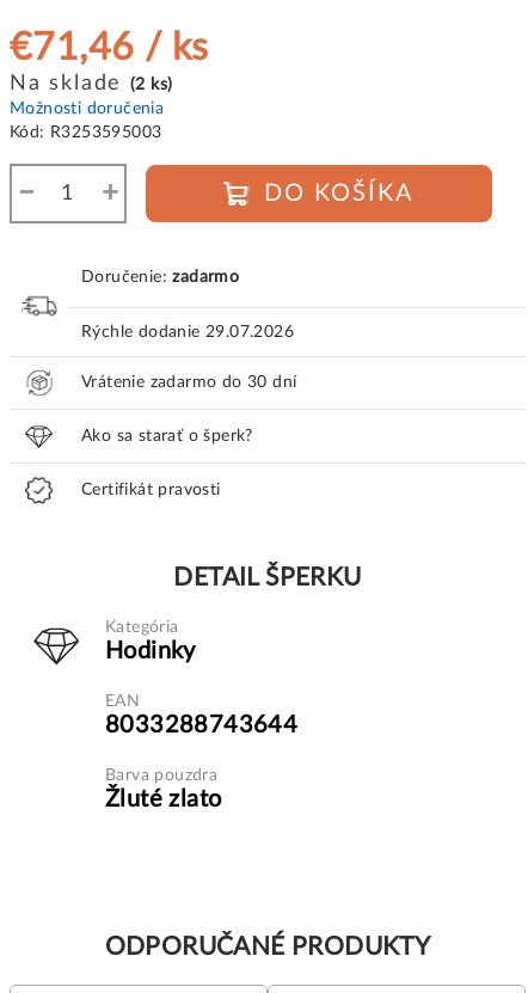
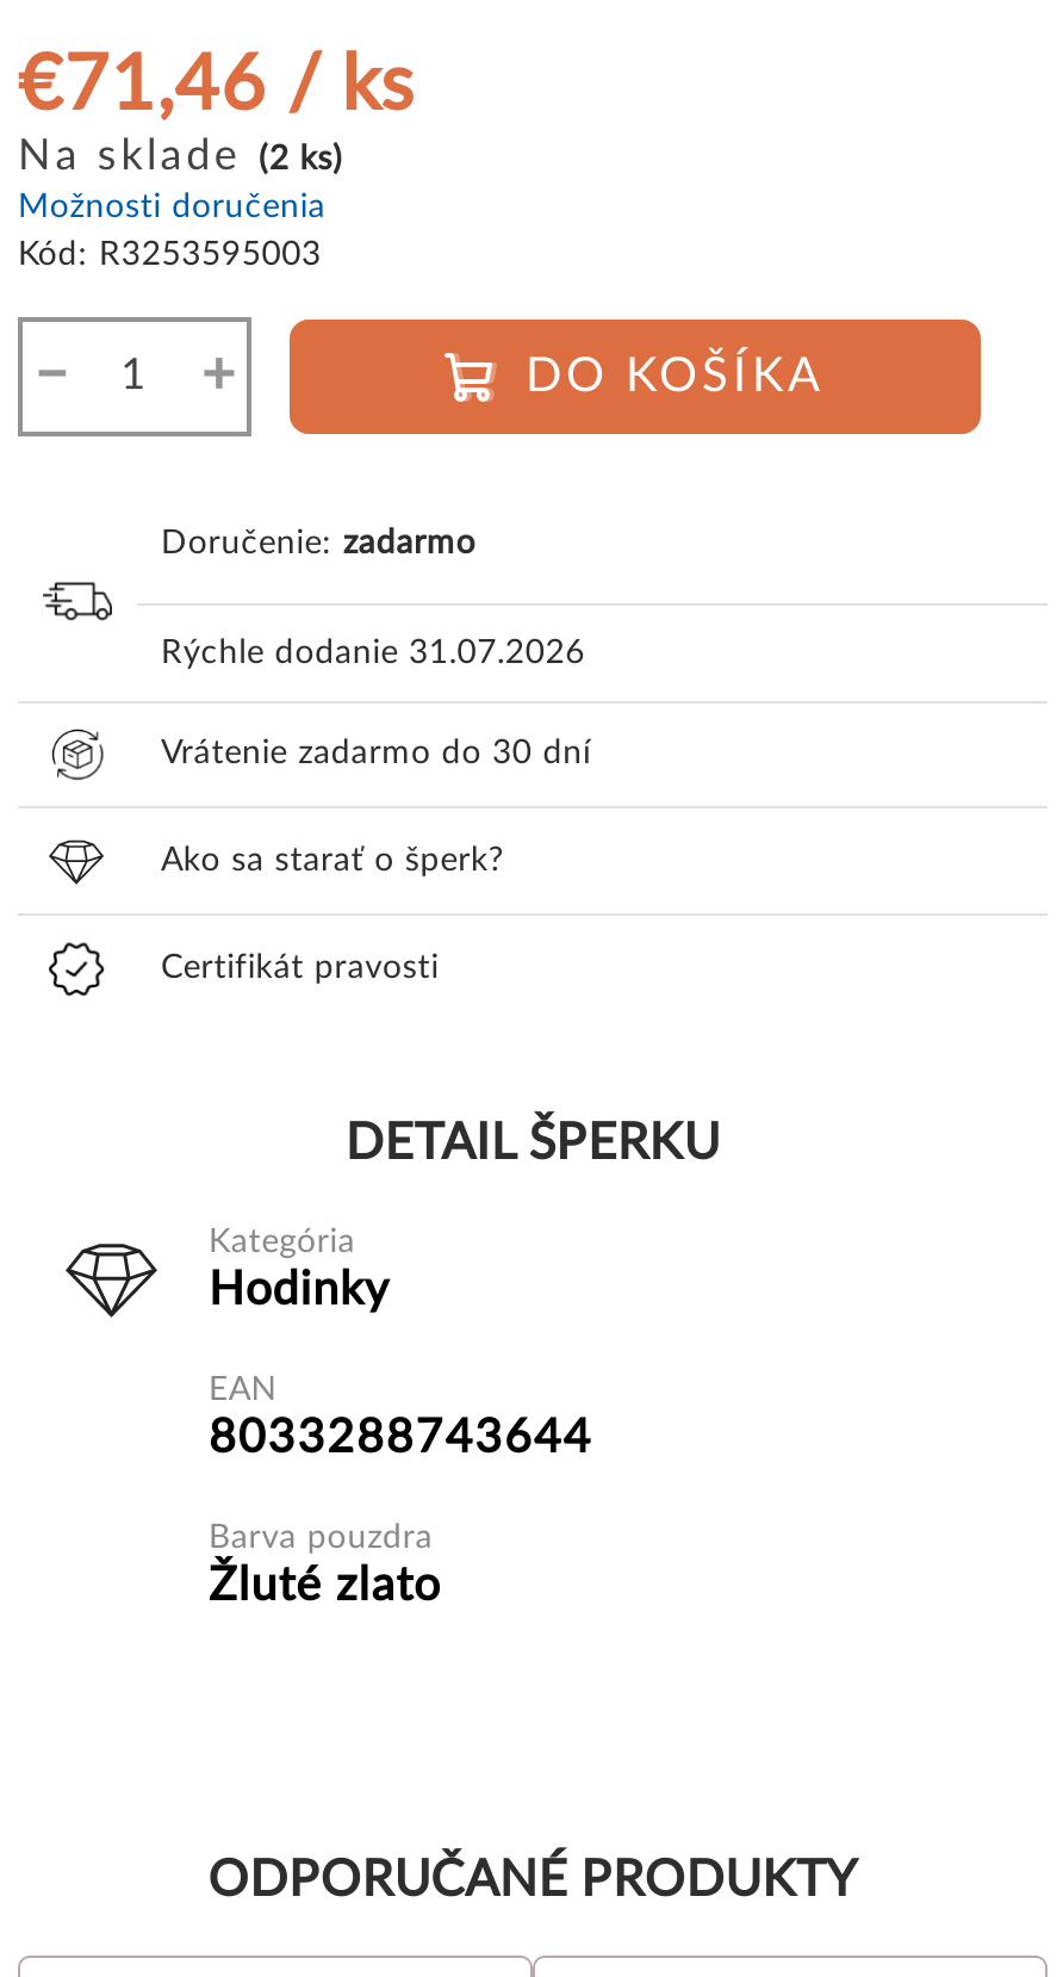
- Rýchle dodanie 29.07.2026
+ Rýchle dodanie 31.07.2026
